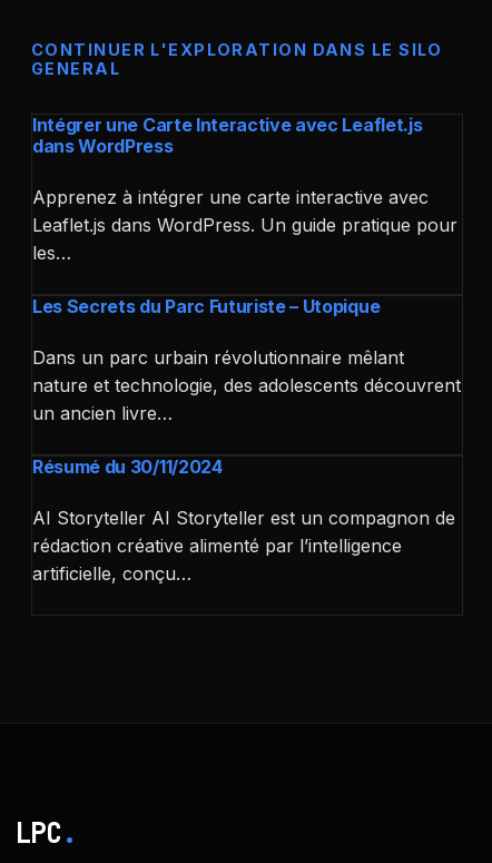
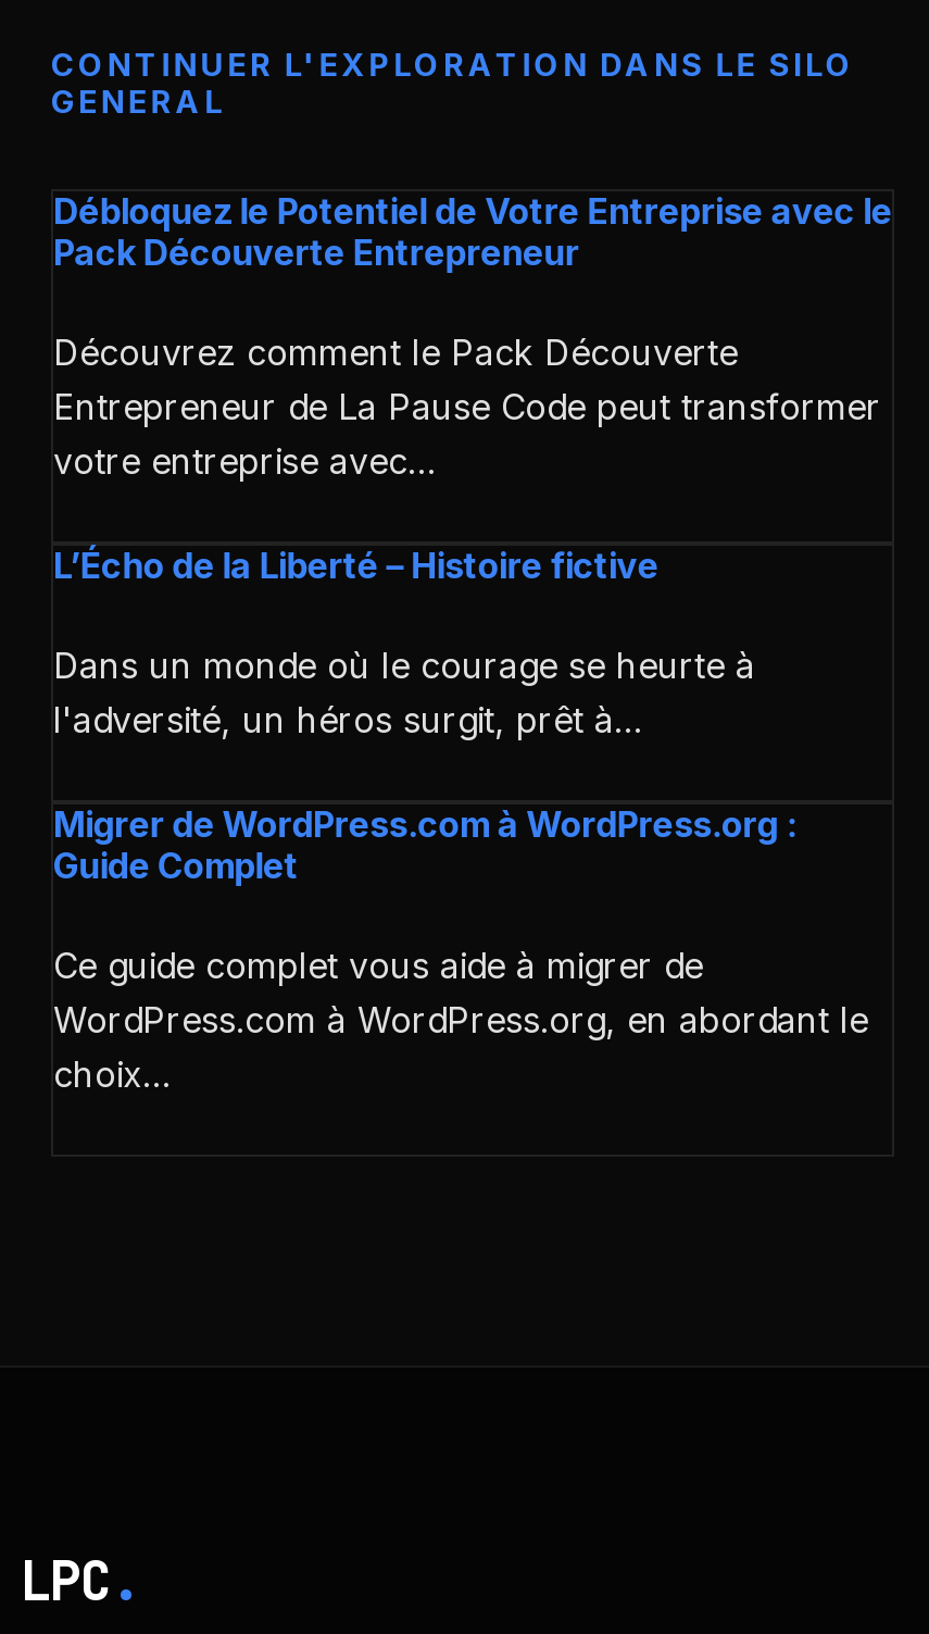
- Intégrer une Carte Interactive avec Leaflet.js
- dans WordPress
+ Débloquez le Potentiel de Votre Entreprise avec le
+ Pack Découverte Entrepreneur

- Apprenez à intégrer une carte interactive avec
- Leaflet.js dans WordPress. Un guide pratique pour
- les…
+ Découvrez comment le Pack Découverte
+ Entrepreneur de La Pause Code peut transformer
+ votre entreprise avec…

- Les Secrets du Parc Futuriste – Utopique
+ L’Écho de la Liberté – Histoire fictive

- Dans un parc urbain révolutionnaire mêlant
- nature et technologie, des adolescents découvrent
- un ancien livre…
+ Dans un monde où le courage se heurte à
+ l'adversité, un héros surgit, prêt à…

- Résumé du 30/11/2024
+ Migrer de WordPress.com à WordPress.org :
+ Guide Complet

- AI Storyteller AI Storyteller est un compagnon de
- rédaction créative alimenté par l’intelligence
- artificielle, conçu…
+ Ce guide complet vous aide à migrer de
+ WordPress.com à WordPress.org, en abordant le
+ choix…
